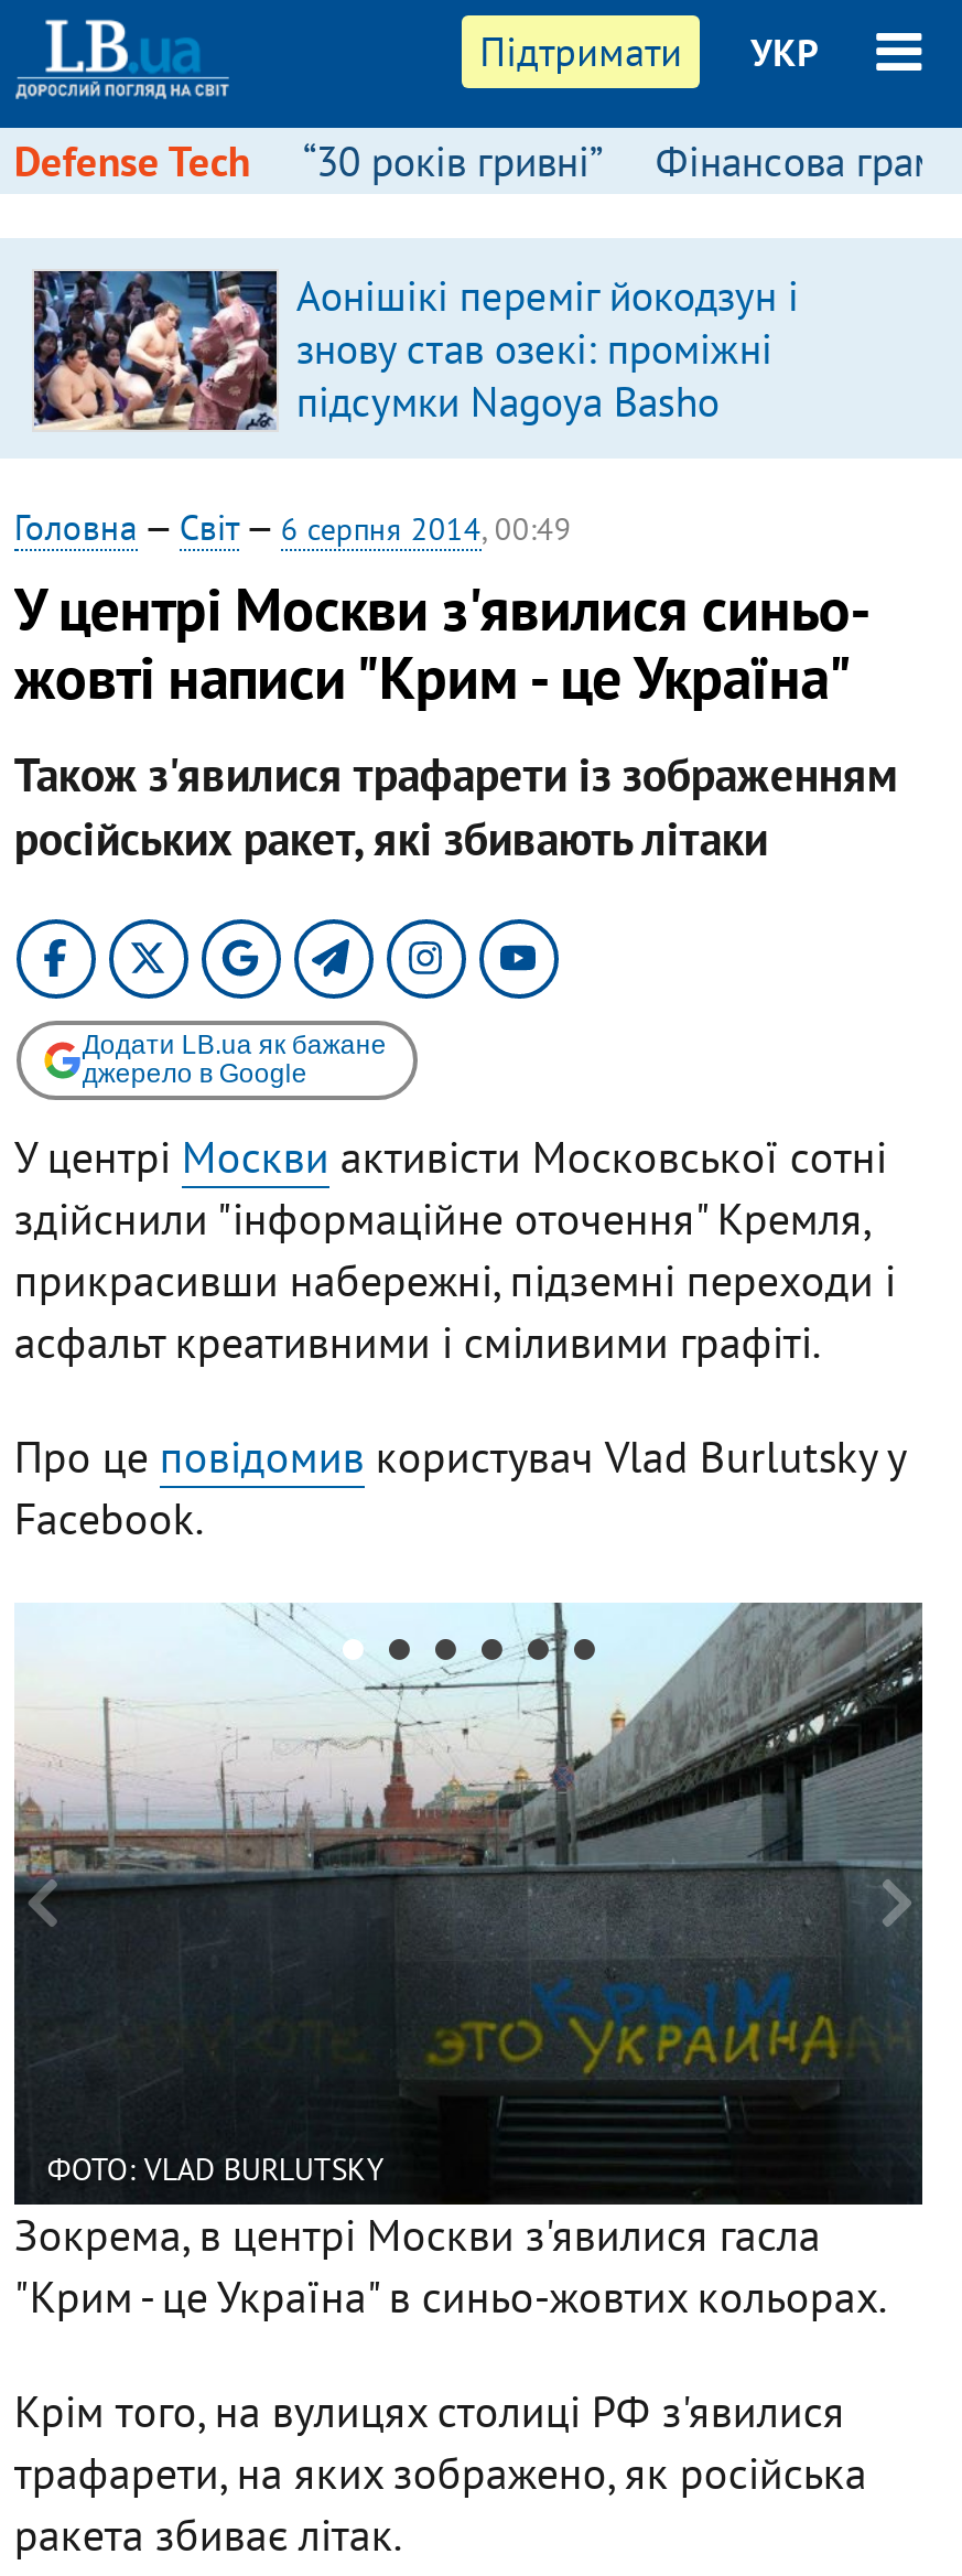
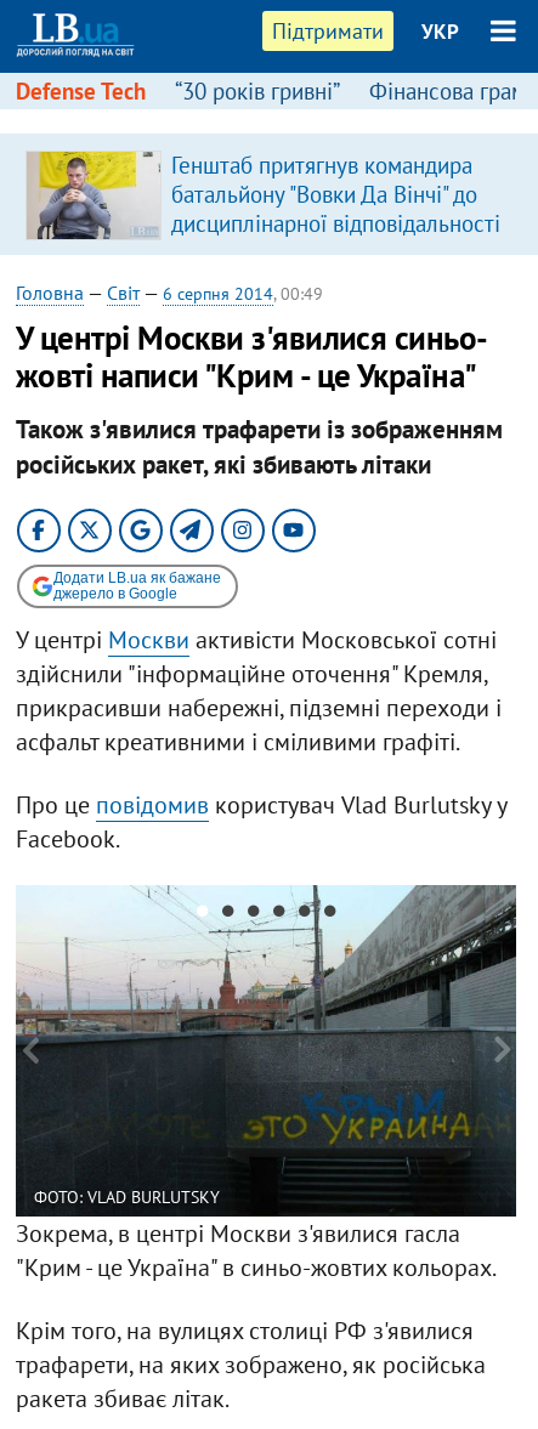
- [image]
- Аонішікі переміг йокодзун і
- знову став озекі: проміжні
- підсумки Nagoya Basho
+ [image]
+ Генштаб притягнув командира
+ батальйону "Вовки Да Вінчі" до
+ дисциплінарної відповідальності
